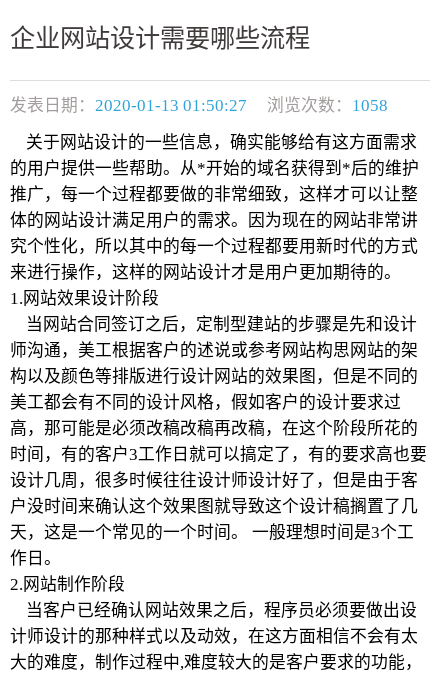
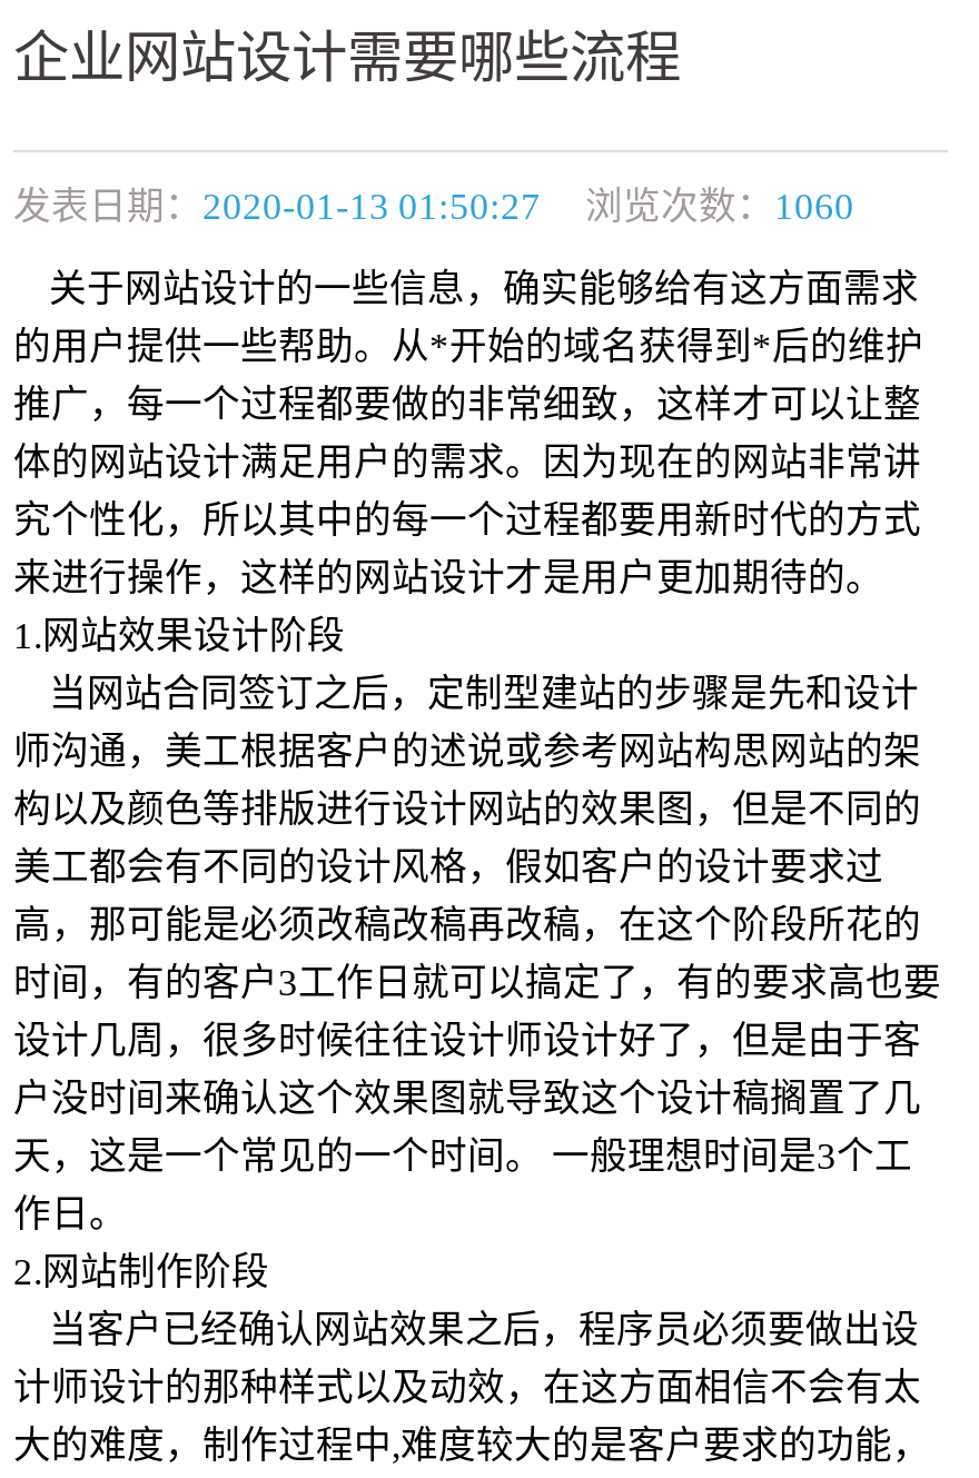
- 发表日期：2020-01-13 01:50:27浏览次数：1058
+ 发表日期：2020-01-13 01:50:27浏览次数：1060
